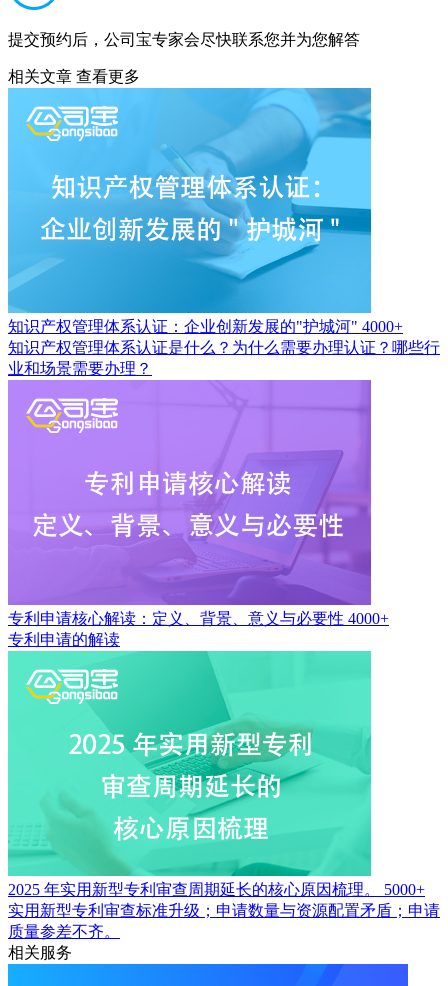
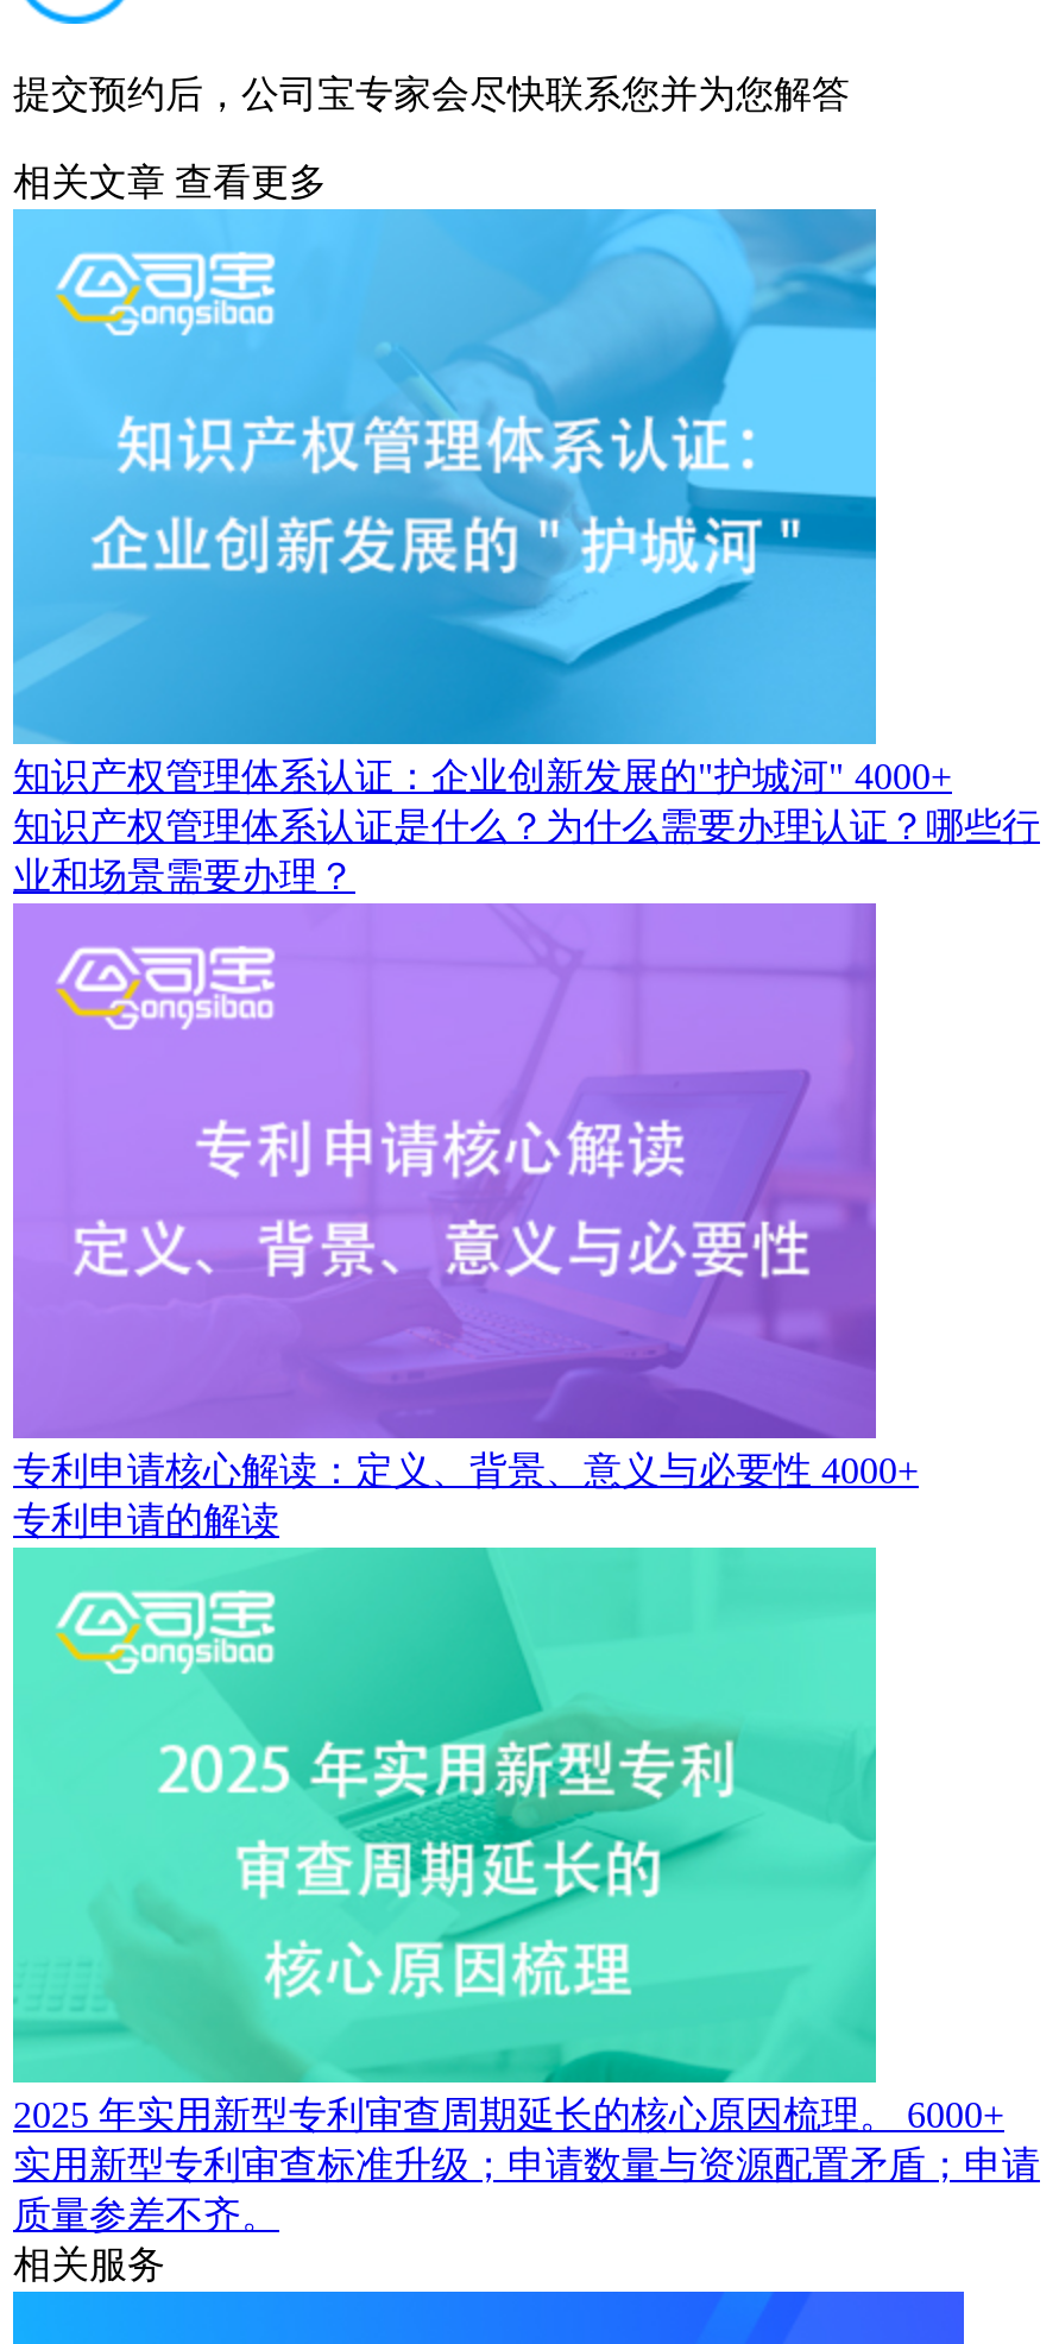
- 2025 年实用新型专利审查周期延长的核心原因梳理。 5000+
+ 2025 年实用新型专利审查周期延长的核心原因梳理。 6000+
